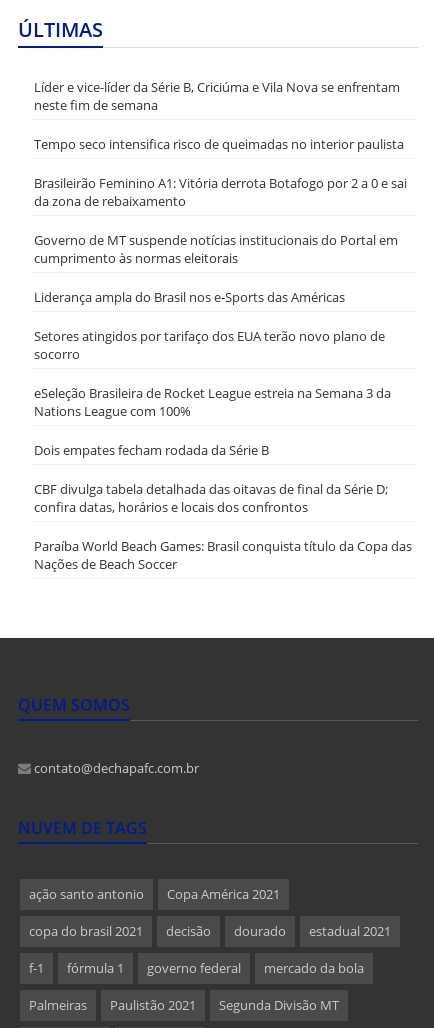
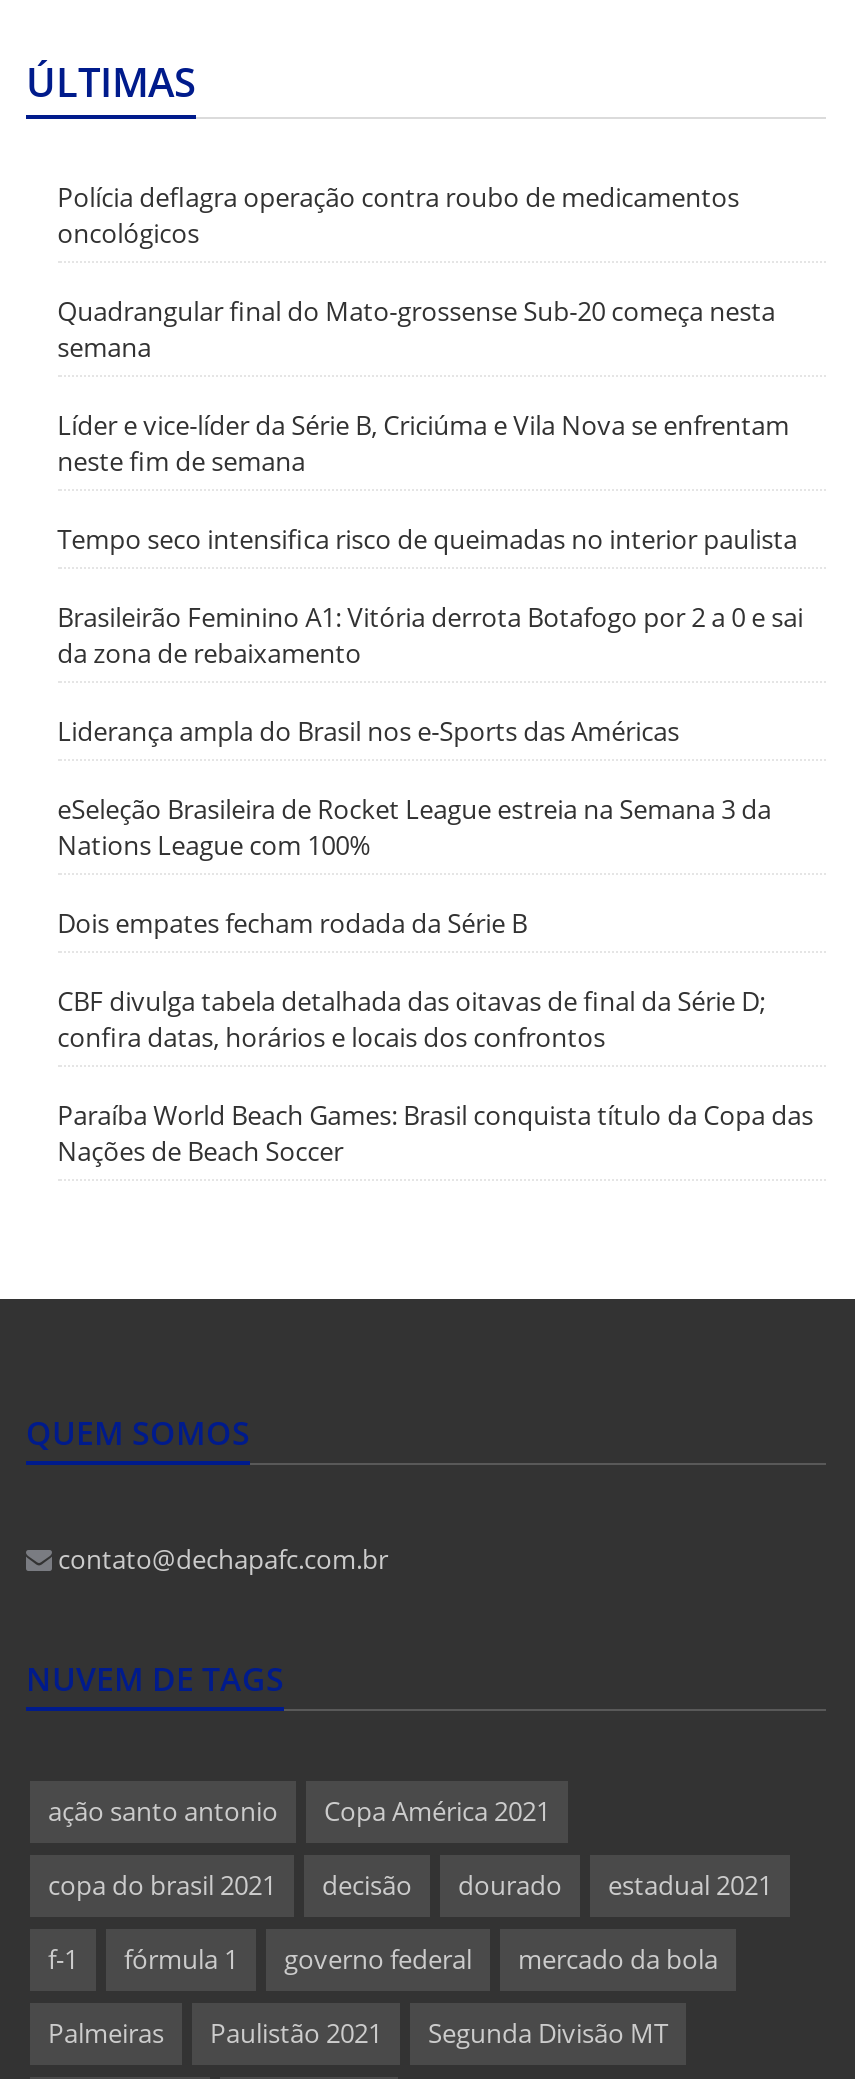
+ Polícia deflagra operação contra roubo de medicamentos
+ oncológicos
+ Quadrangular final do Mato-grossense Sub-20 começa nesta
+ semana

moved down: Líder e vice-líder da Série B, Criciúma e Vila Nova se enfrentam | neste fim de semana | Tempo seco intensifica risco de queimadas no interior paulista | Brasileirão Feminino A1: Vitória derrota Botafogo por 2 a 0 e sai | da zona de rebaixamento

- Governo de MT suspende notícias institucionais do Portal em
- cumprimento às normas eleitorais

moved down: Liderança ampla do Brasil nos e-Sports das Américas

- Setores atingidos por tarifaço dos EUA terão novo plano de
- socorro
